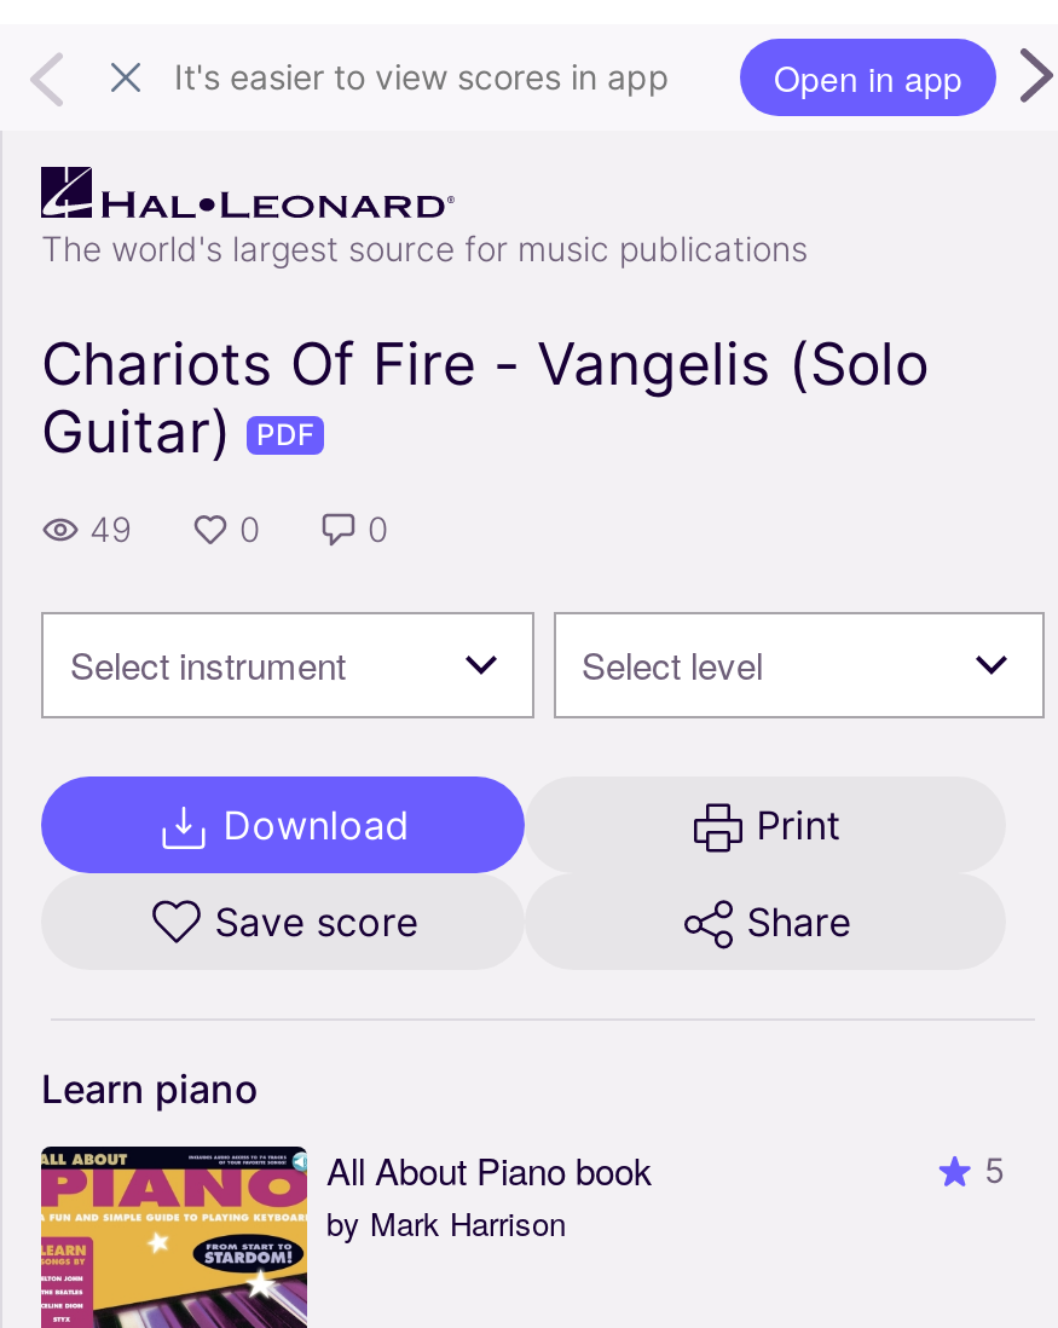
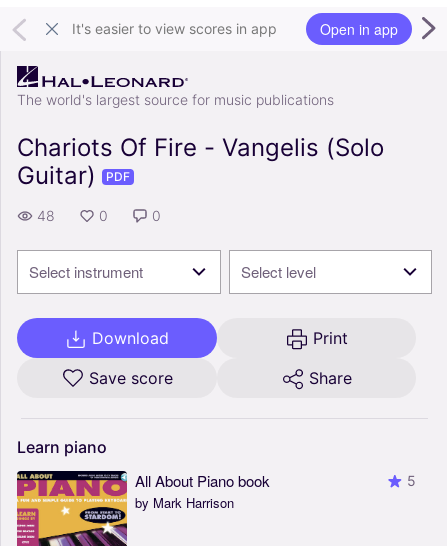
- 49
+ 48
